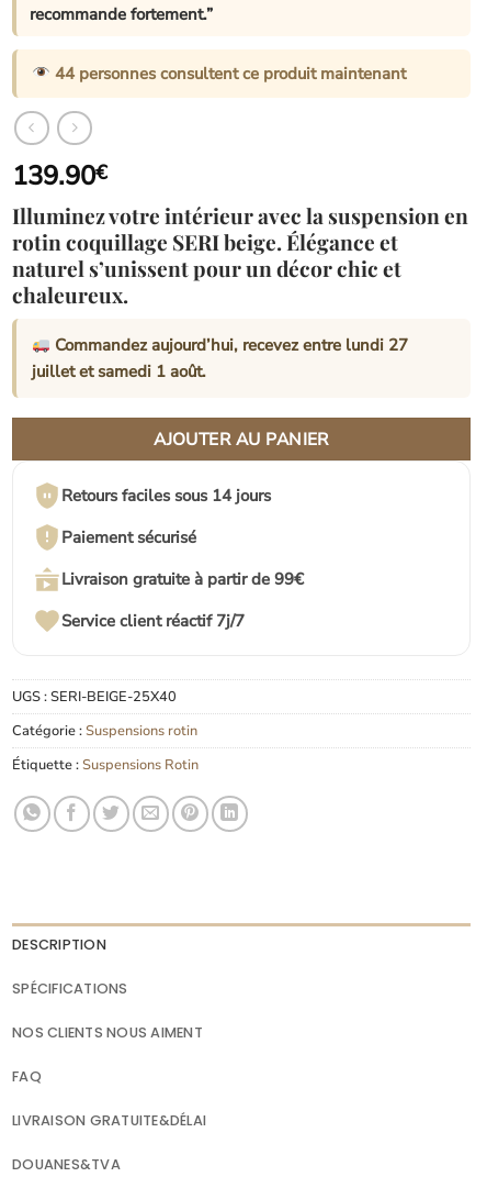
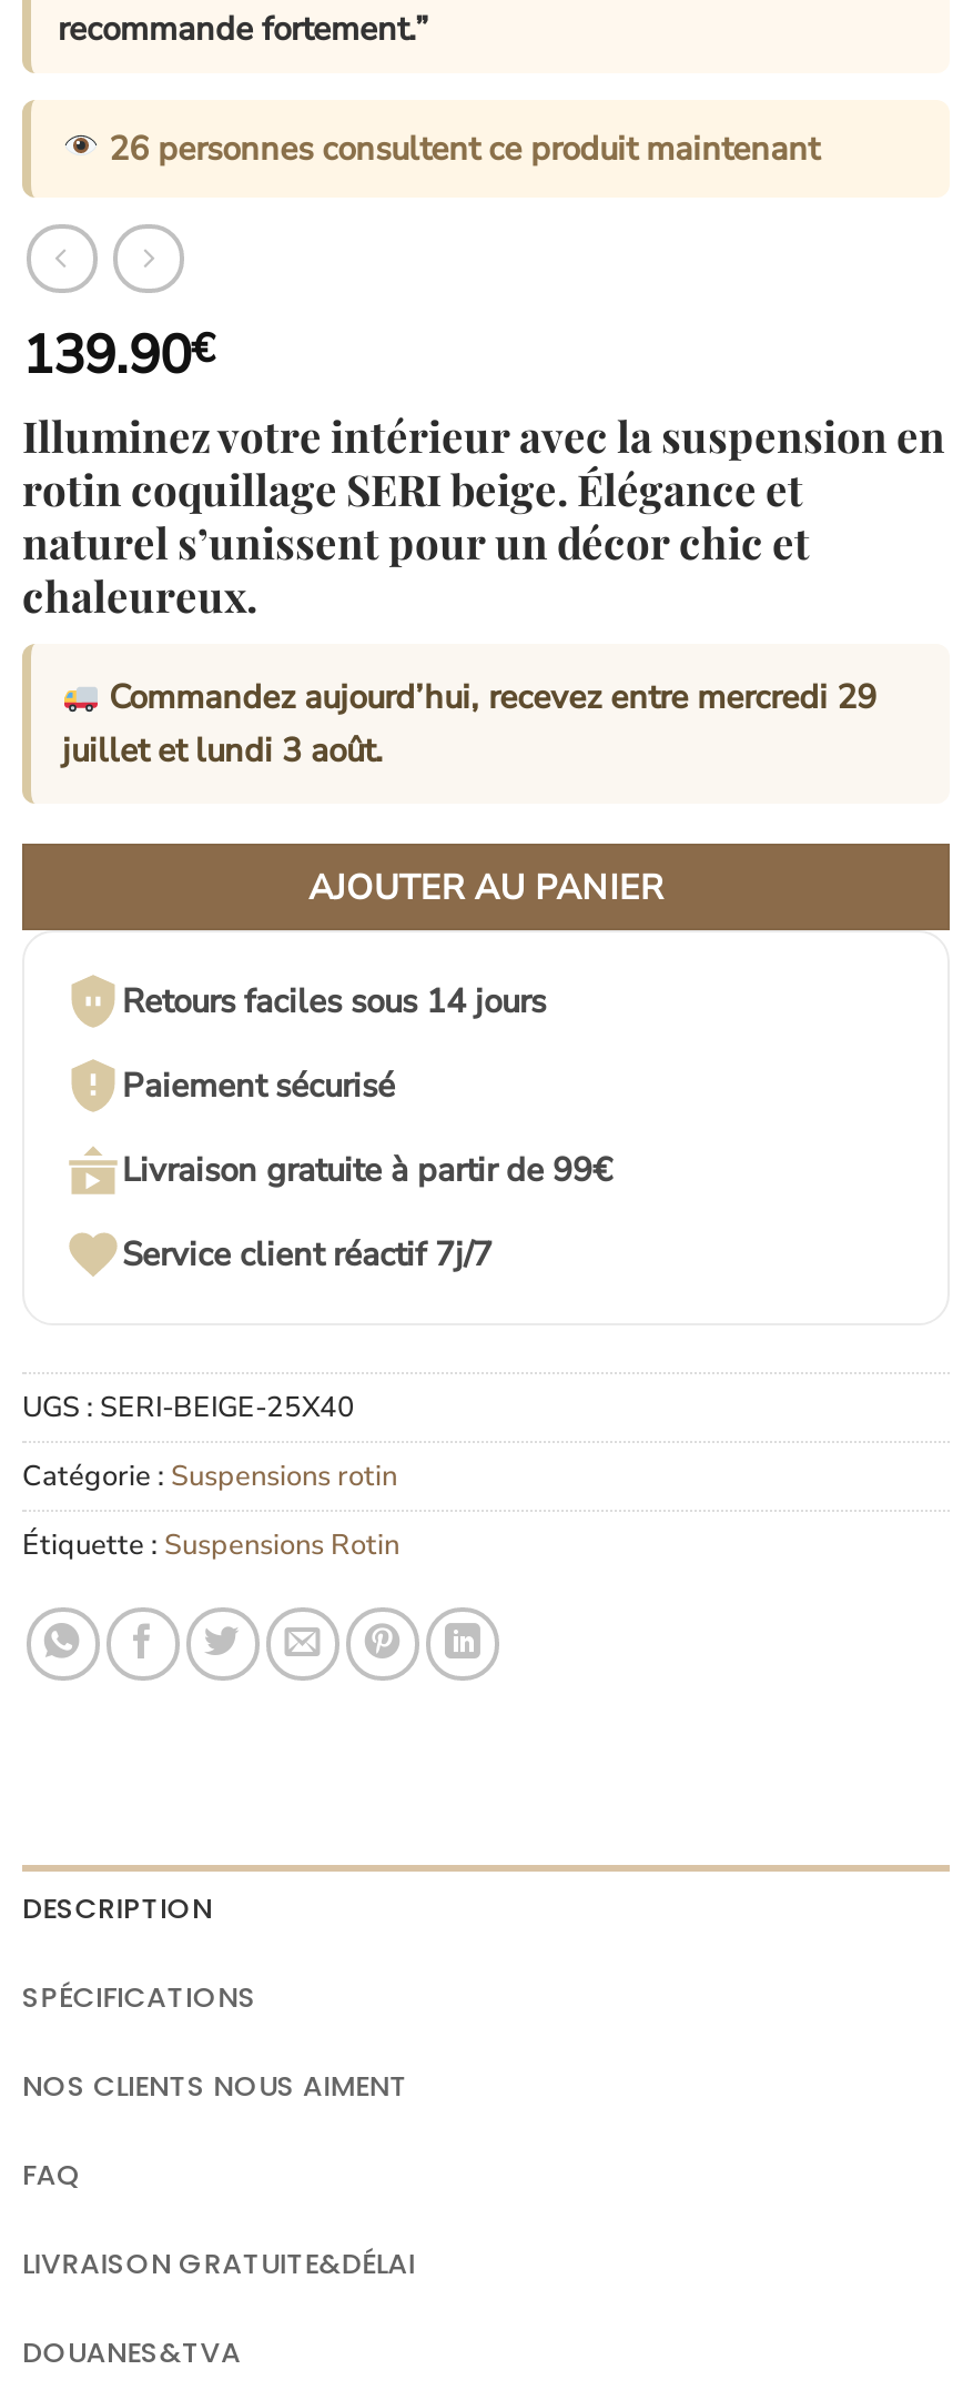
- 44 personnes consultent ce produit maintenant
+ 26 personnes consultent ce produit maintenant

- Commandez aujourd’hui, recevez entre lundi 27
+ Commandez aujourd’hui, recevez entre mercredi 29

- juillet et samedi 1 août.
+ juillet et lundi 3 août.
